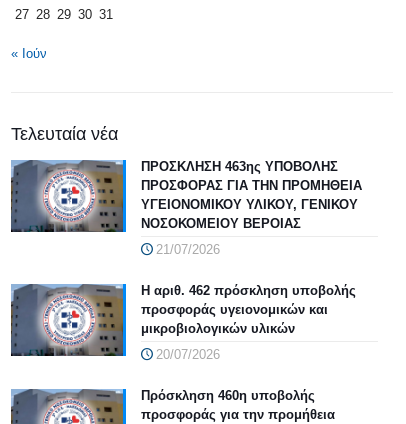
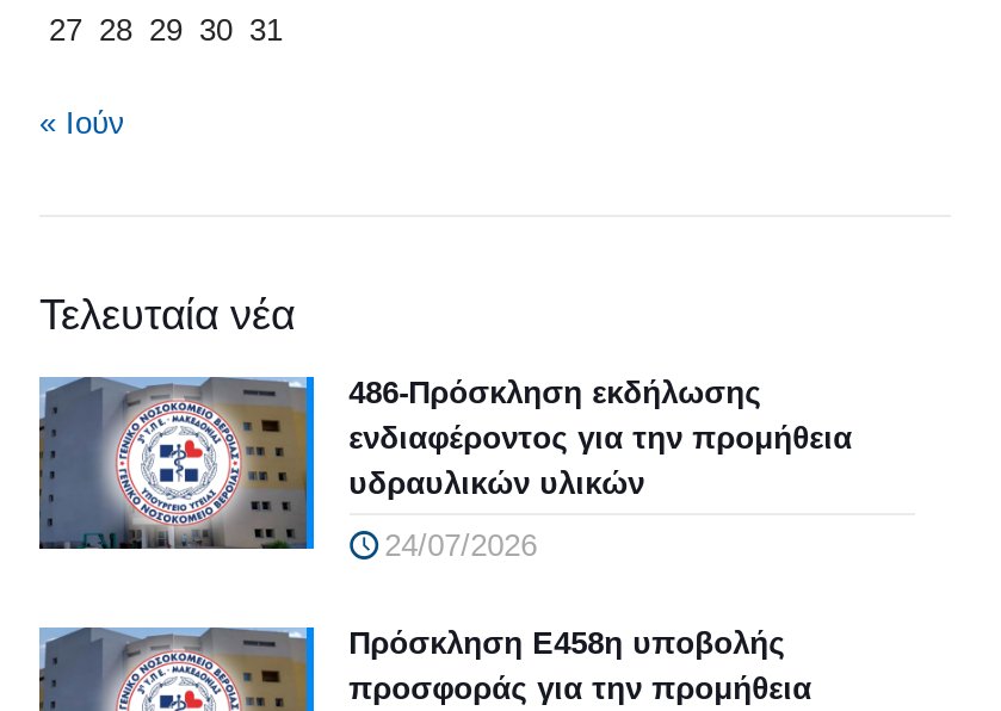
- ΠΡΟΣΚΛΗΣΗ 463ης ΥΠΟΒΟΛΗΣ
- ΠΡΟΣΦΟΡΑΣ ΓΙΑ ΤΗΝ ΠΡΟΜΗΘΕΙΑ
- ΥΓΕΙΟΝΟΜΙΚΟΥ ΥΛΙΚΟΥ, ΓΕΝΙΚΟΥ
- ΝΟΣΟΚΟΜΕΙΟΥ ΒΕΡΟΙΑΣ
- 21/07/2026
- Η αριθ. 462 πρόσκληση υποβολής
- προσφοράς υγειονομικών και
- μικροβιολογικών υλικών
- 20/07/2026
- Πρόσκληση 460η υποβολής
+ 486-Πρόσκληση εκδήλωσης
+ ενδιαφέροντος για την προμήθεια
+ υδραυλικών υλικών
+ 24/07/2026
+ Πρόσκληση E458η υποβολής
